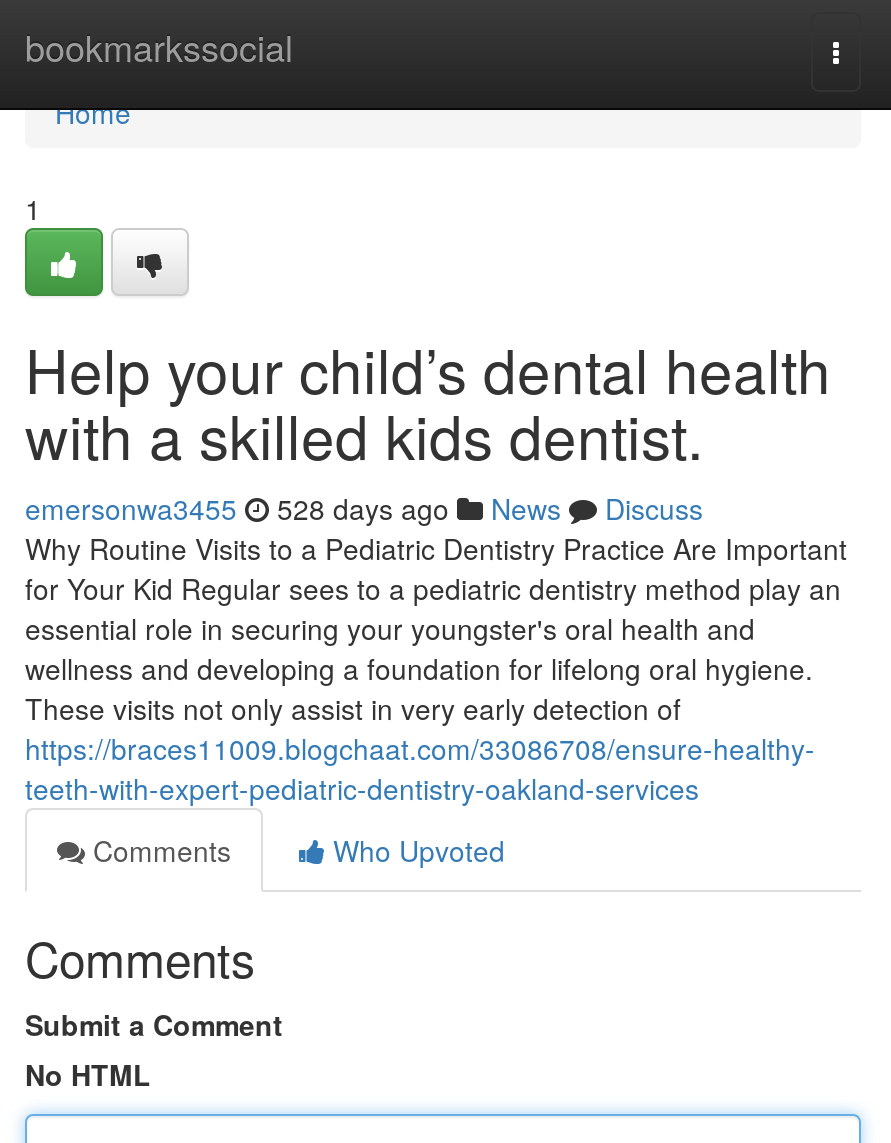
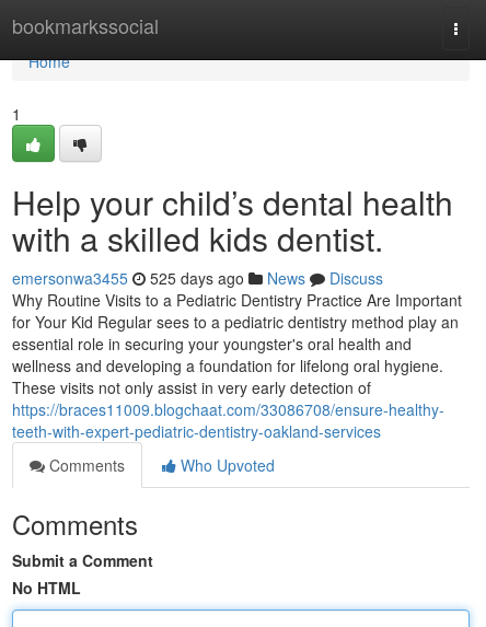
- emersonwa3455 528 days ago News Discuss
+ emersonwa3455 525 days ago News Discuss
